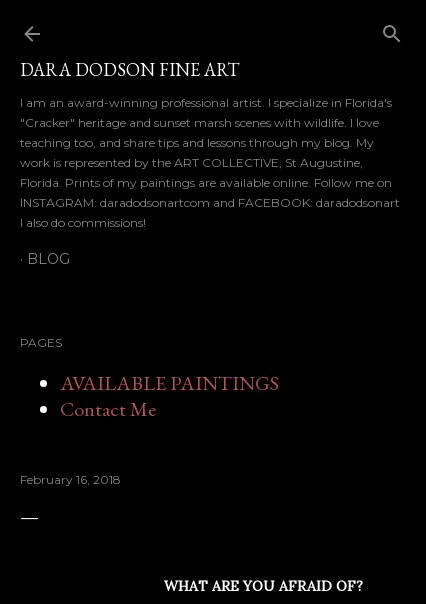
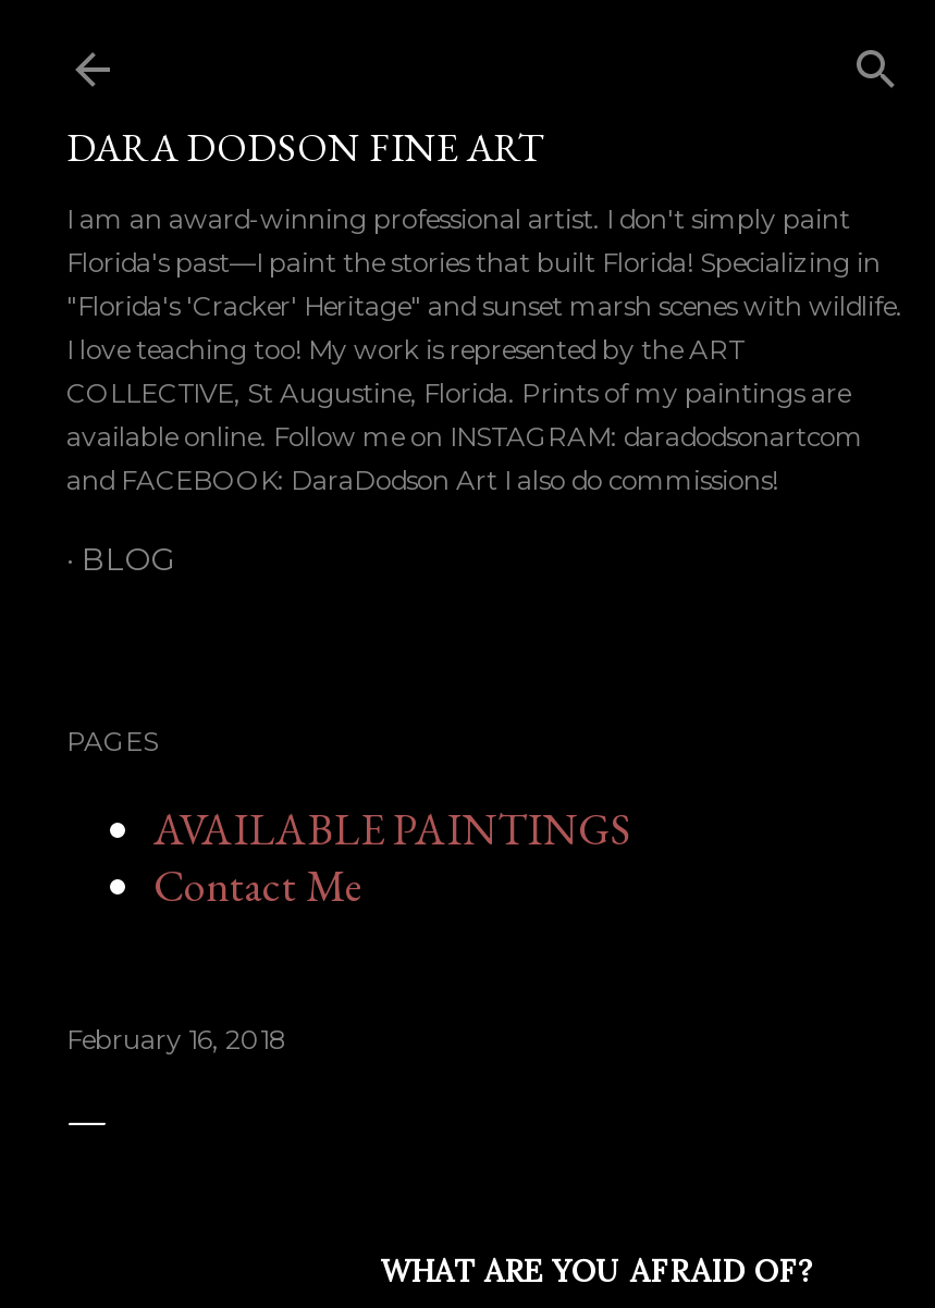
- I am an award-winning professional artist. I specialize in Florida's
- "Cracker" heritage and sunset marsh scenes with wildlife. I love
- teaching too, and share tips and lessons through my blog. My
- work is represented by the ART COLLECTIVE, St Augustine,
- Florida. Prints of my paintings are available online. Follow me on
- INSTAGRAM: daradodsonartcom and FACEBOOK: daradodsonart
- I also do commissions!
+ I am an award-winning professional artist. I don't simply paint
+ Florida's past—I paint the stories that built Florida! Specializing in
+ "Florida's 'Cracker' Heritage" and sunset marsh scenes with wildlife.
+ I love teaching too! My work is represented by the ART
+ COLLECTIVE, St Augustine, Florida. Prints of my paintings are
+ available online. Follow me on INSTAGRAM: daradodsonartcom
+ and FACEBOOK: DaraDodson Art I also do commissions!
